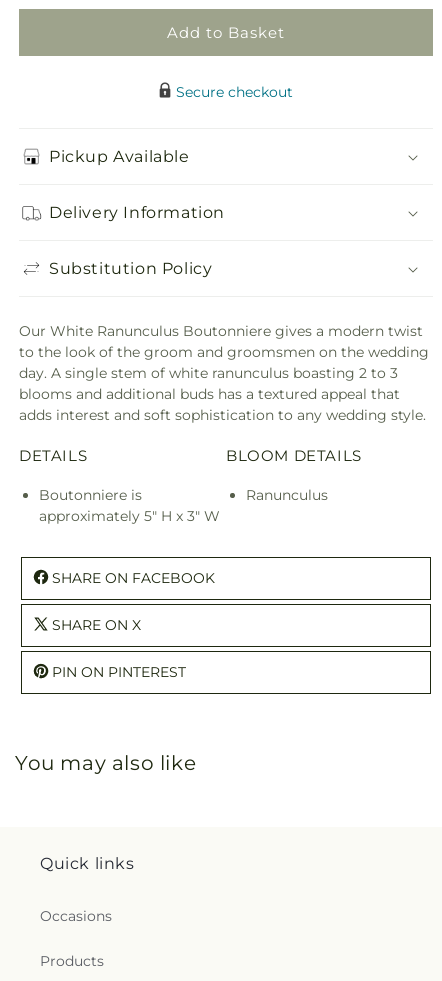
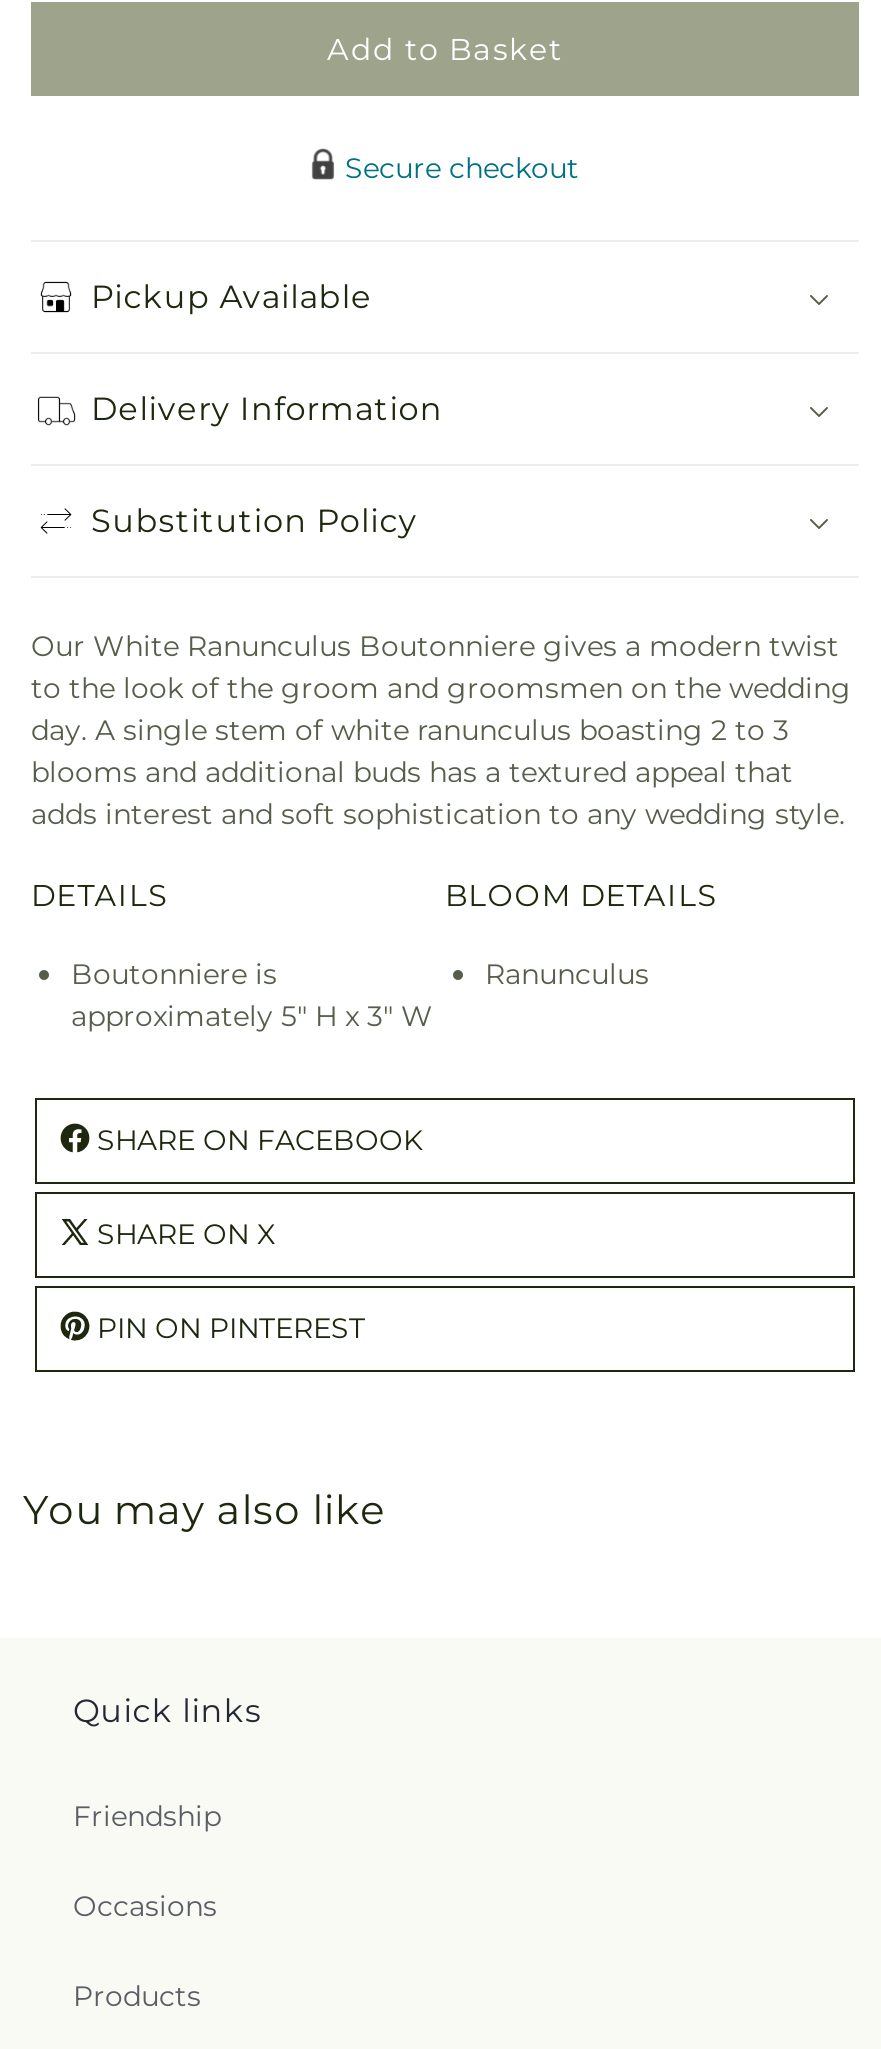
+ Friendship
